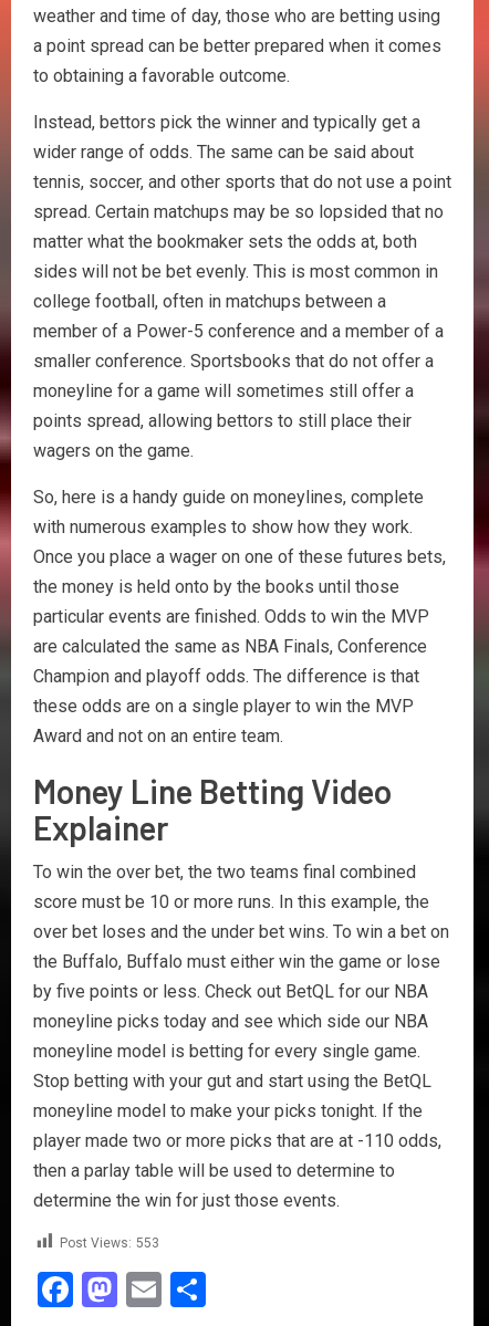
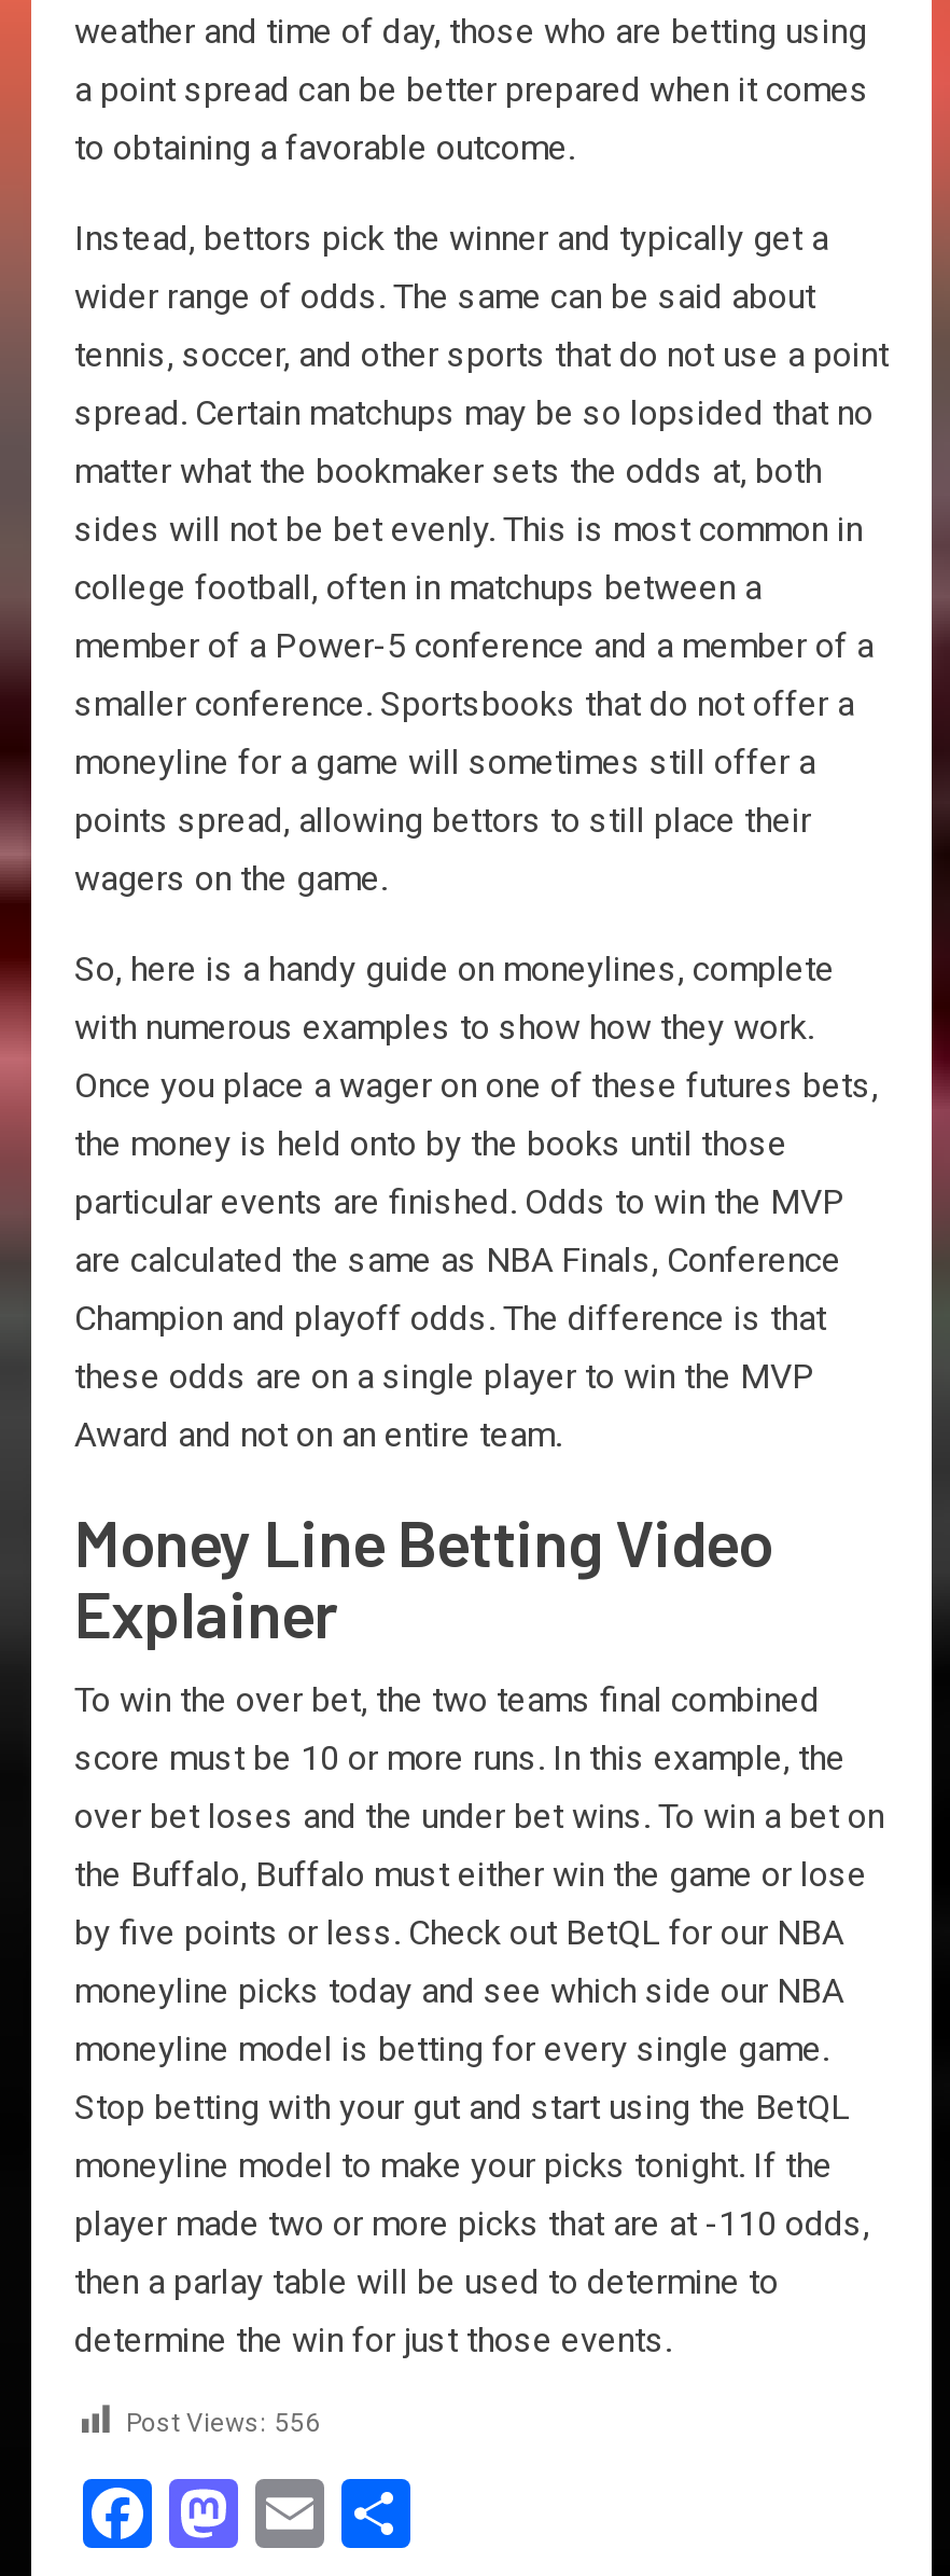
- Post Views: 553
+ Post Views: 556
